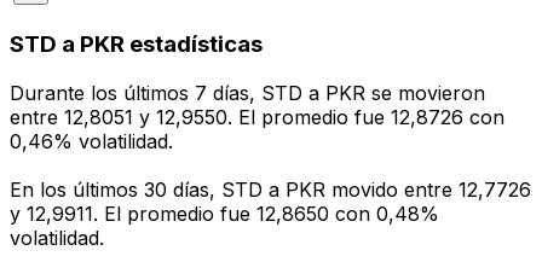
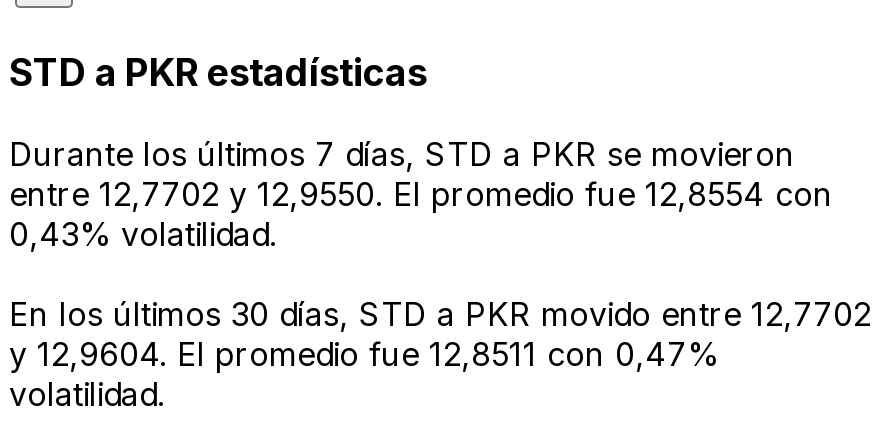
- entre 12,8051 y 12,9550. El promedio fue 12,8726 con
+ entre 12,7702 y 12,9550. El promedio fue 12,8554 con

- 0,46% volatilidad.
+ 0,43% volatilidad.

- En los últimos 30 días, STD a PKR movido entre 12,7726
+ En los últimos 30 días, STD a PKR movido entre 12,7702

- y 12,9911. El promedio fue 12,8650 con 0,48%
+ y 12,9604. El promedio fue 12,8511 con 0,47%
